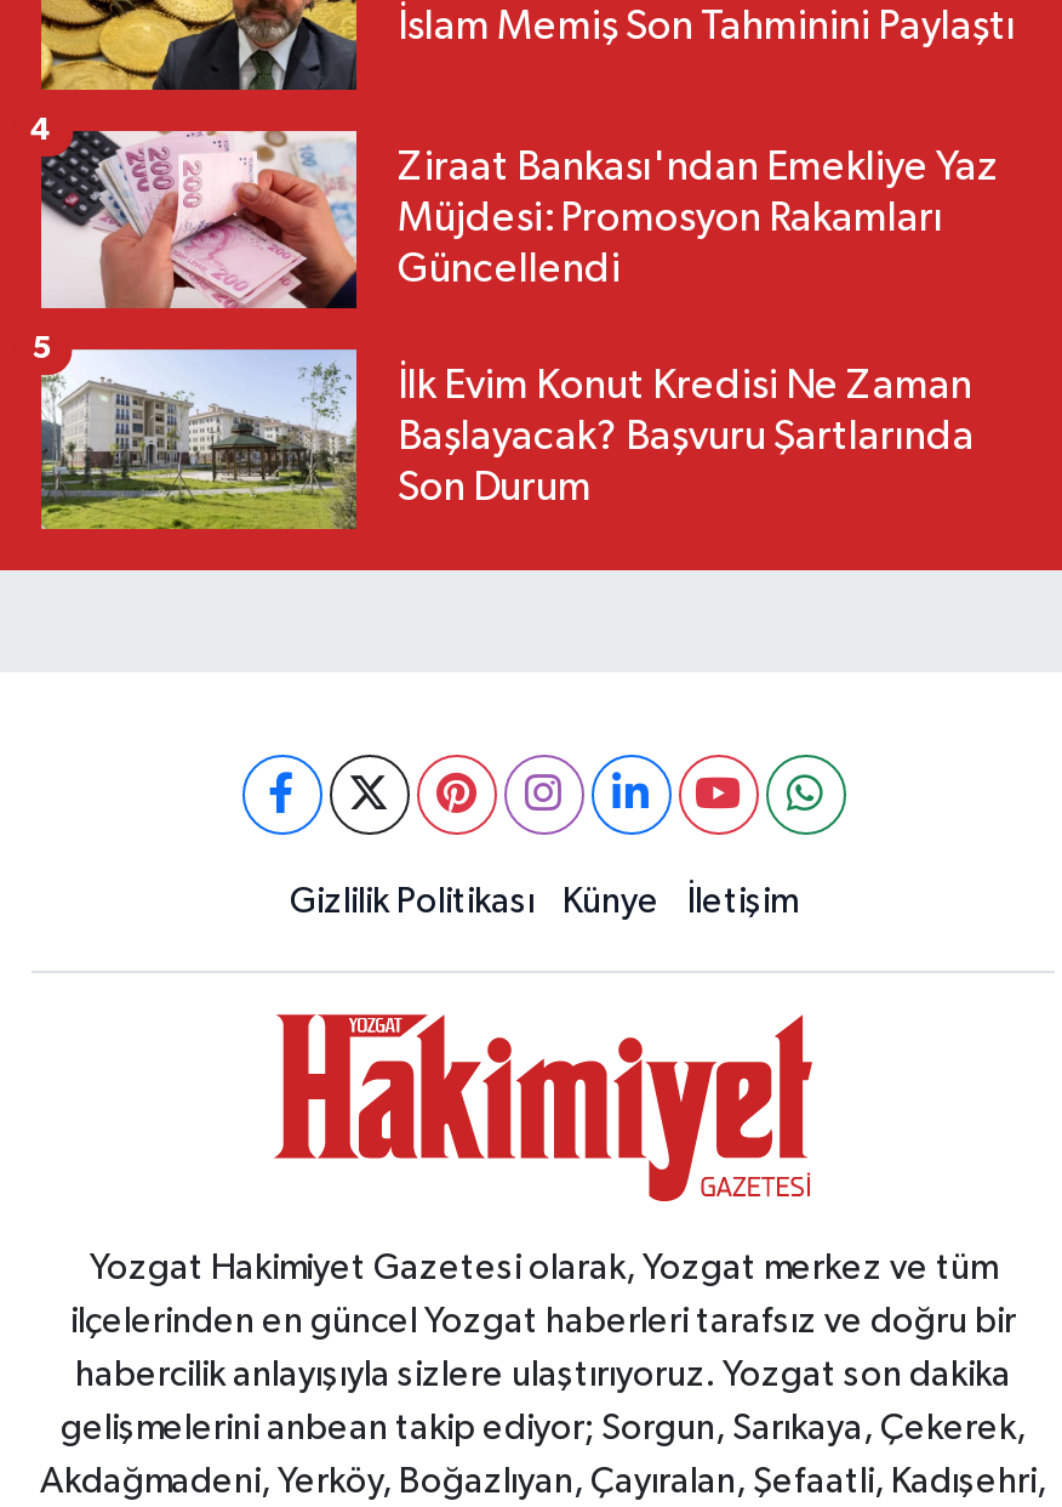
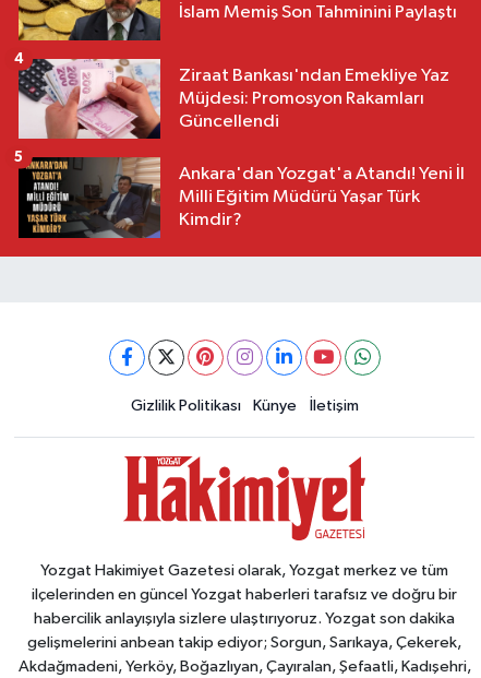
- [image]
- İlk Evim Konut Kredisi Ne Zaman
- Başlayacak? Başvuru Şartlarında
- Son Durum
+ [image]
+ Ankara'dan Yozgat'a Atandı! Yeni İl
+ Milli Eğitim Müdürü Yaşar Türk
+ Kimdir?
